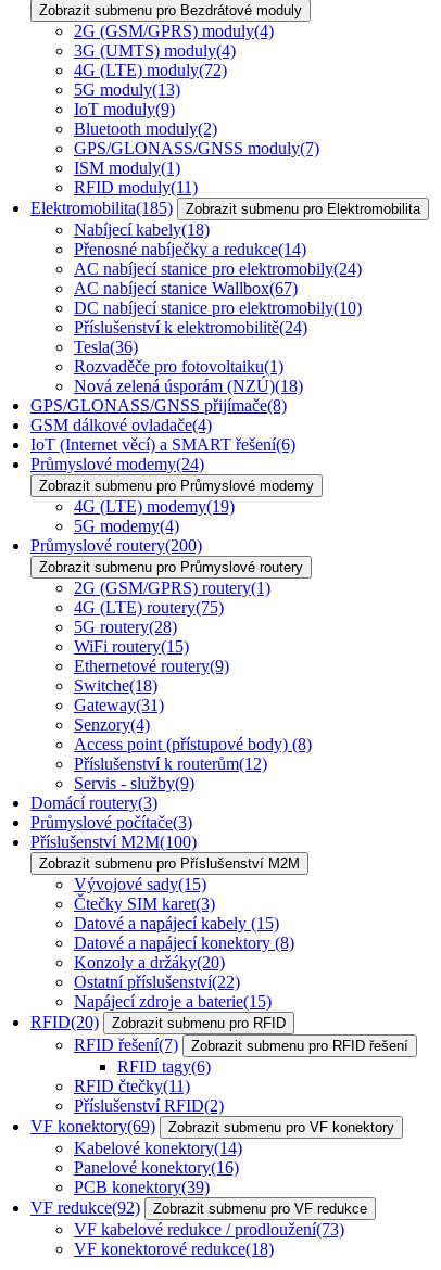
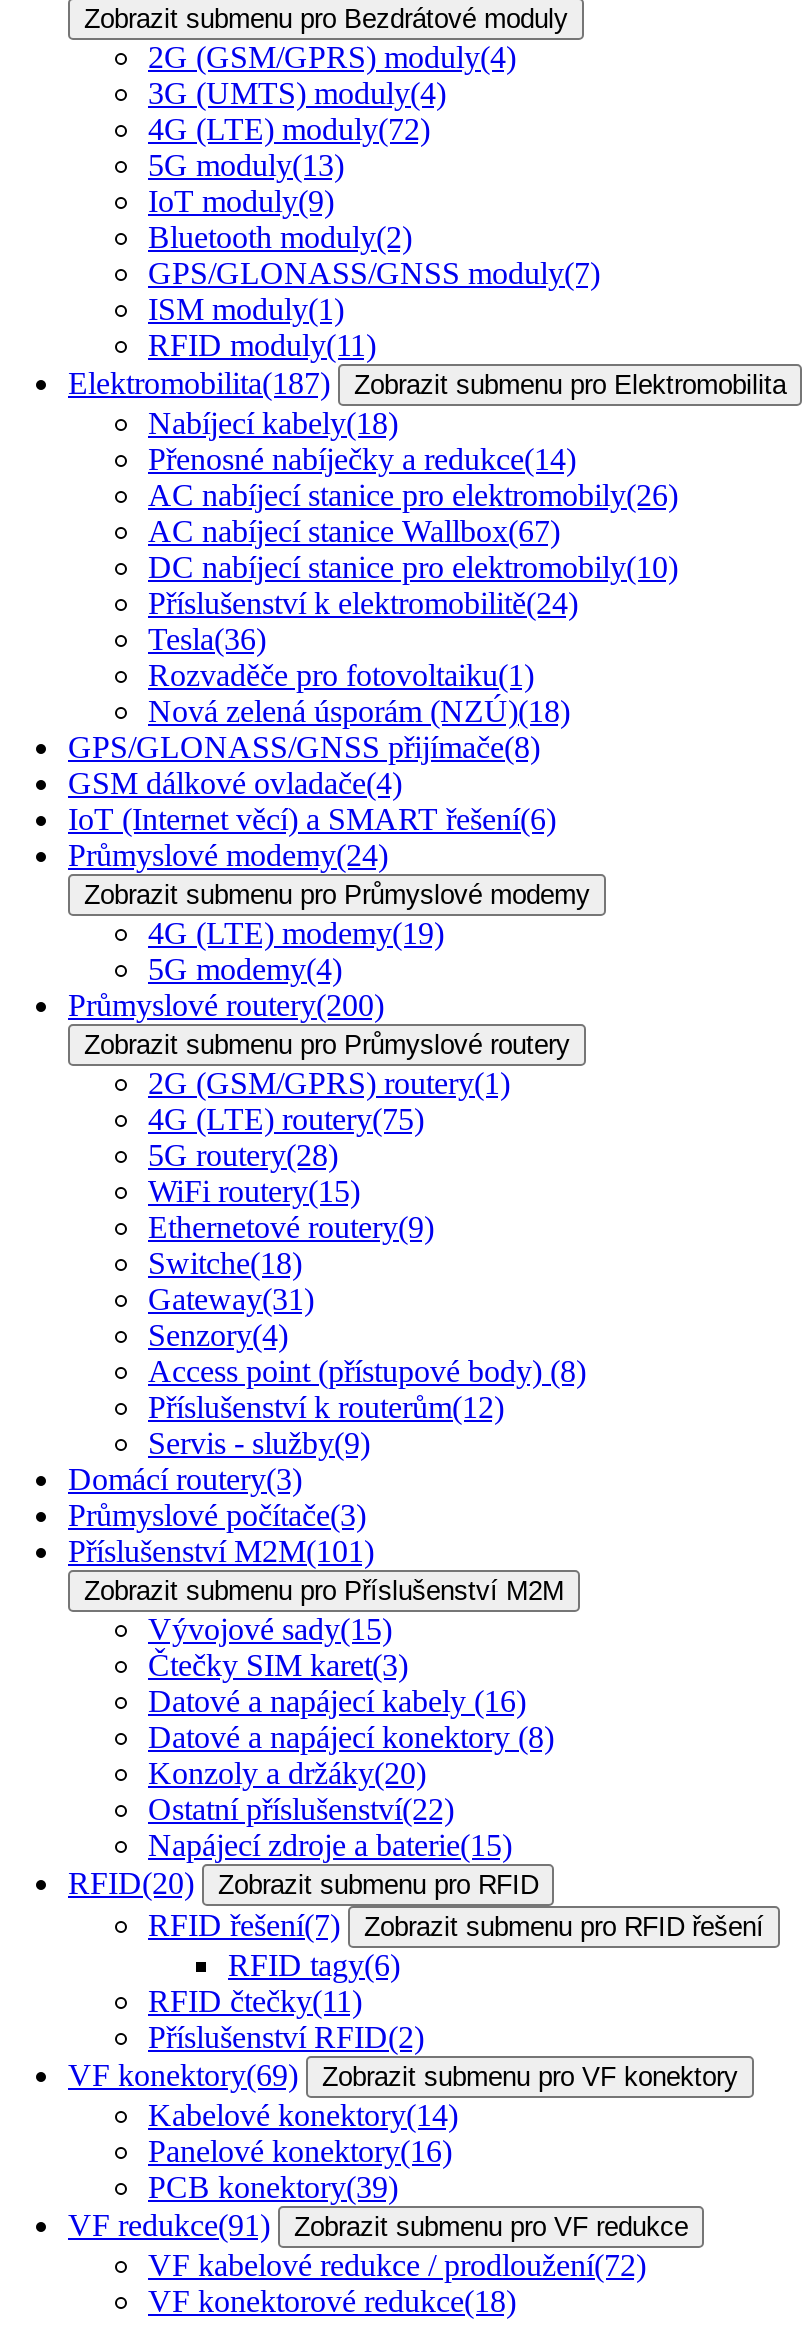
- Elektromobilita(185)
+ Elektromobilita(187)

- AC nabíjecí stanice pro elektromobily(24)
+ AC nabíjecí stanice pro elektromobily(26)

- Příslušenství M2M(100)
+ Příslušenství M2M(101)

- Datové a napájecí kabely (15)
+ Datové a napájecí kabely (16)

- VF redukce(92) Zobrazit submenu pro VF redukce
+ VF redukce(91) Zobrazit submenu pro VF redukce

- VF kabelové redukce / prodloužení(73)
+ VF kabelové redukce / prodloužení(72)
